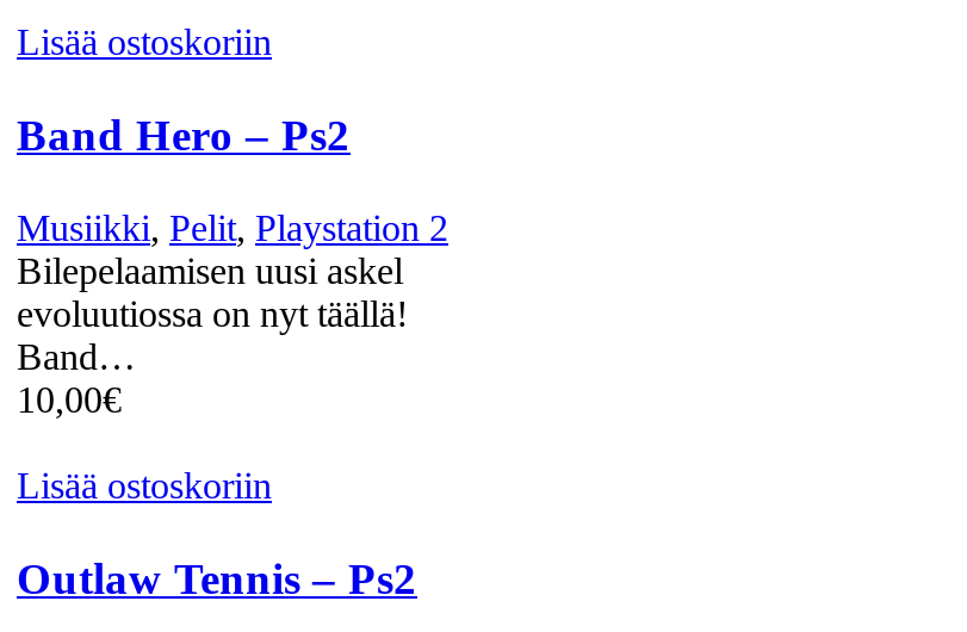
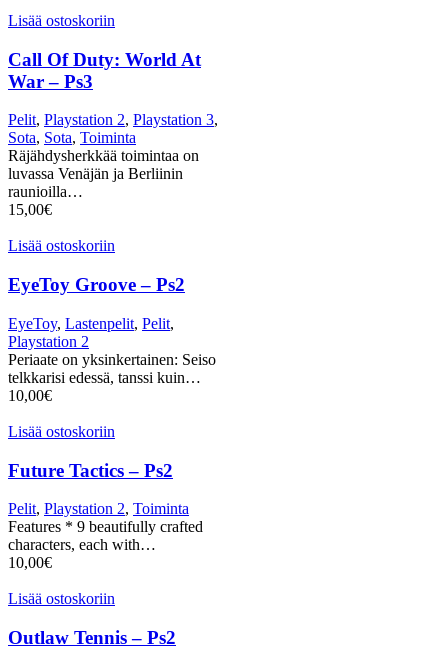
- Band Hero – Ps2
- Musiikki, Pelit, Playstation 2
- Bilepelaamisen uusi askel
- evoluutiossa on nyt täällä!
- Band…
+ Call Of Duty: World At
+ War – Ps3
+ Pelit, Playstation 2, Playstation 3,
+ Sota, Sota, Toiminta
+ Räjähdysherkkää toimintaa on
+ luvassa Venäjän ja Berliinin
+ raunioilla…
+ 15,00€
+ Lisää ostoskoriin
+ EyeToy Groove – Ps2
+ EyeToy, Lastenpelit, Pelit,
+ Playstation 2
+ Periaate on yksinkertainen: Seiso
+ telkkarisi edessä, tanssi kuin…
+ 10,00€
+ Lisää ostoskoriin
+ Future Tactics – Ps2
+ Pelit, Playstation 2, Toiminta
+ Features * 9 beautifully crafted
+ characters, each with…
